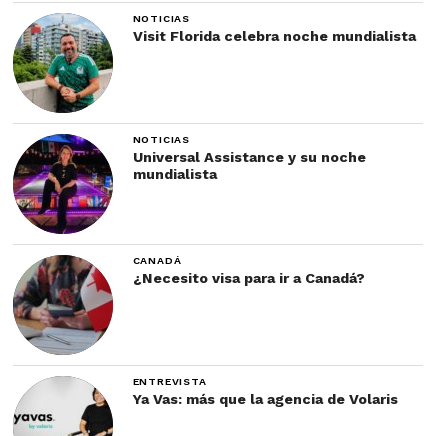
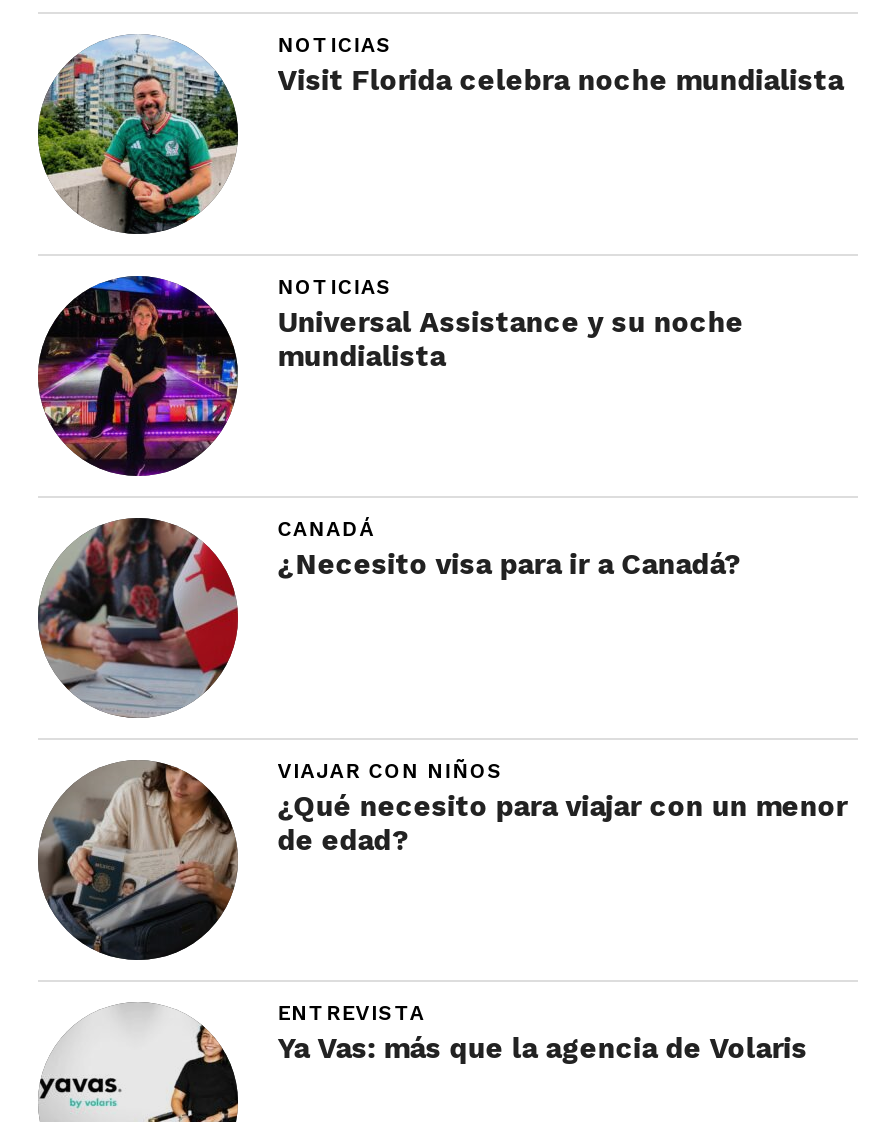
+ [image]
+ VIAJAR CON NIÑOS
+ ¿Qué necesito para viajar con un menor
+ de edad?
